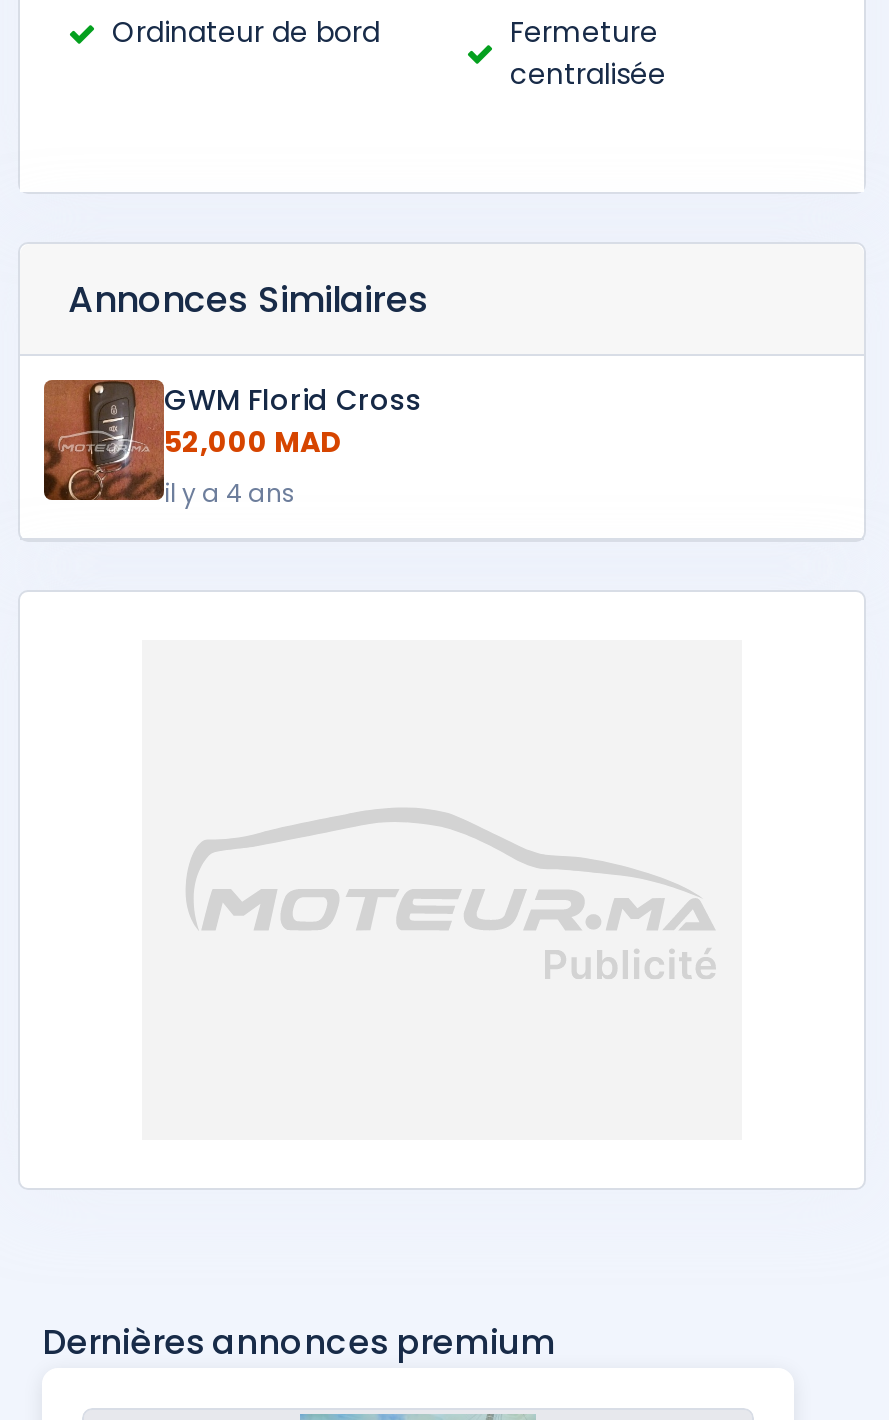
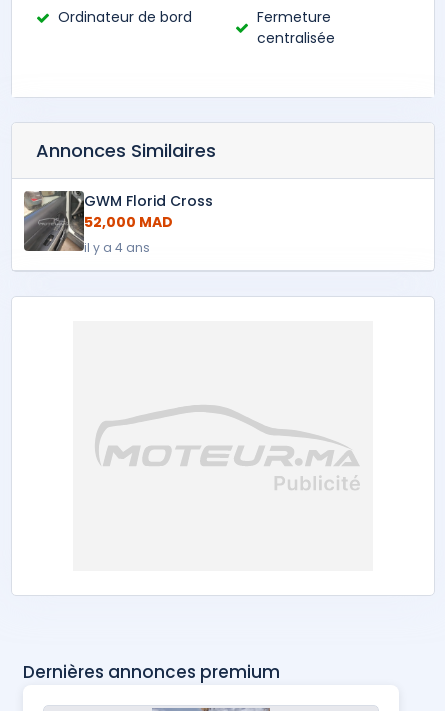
- [image]
+ [image]
